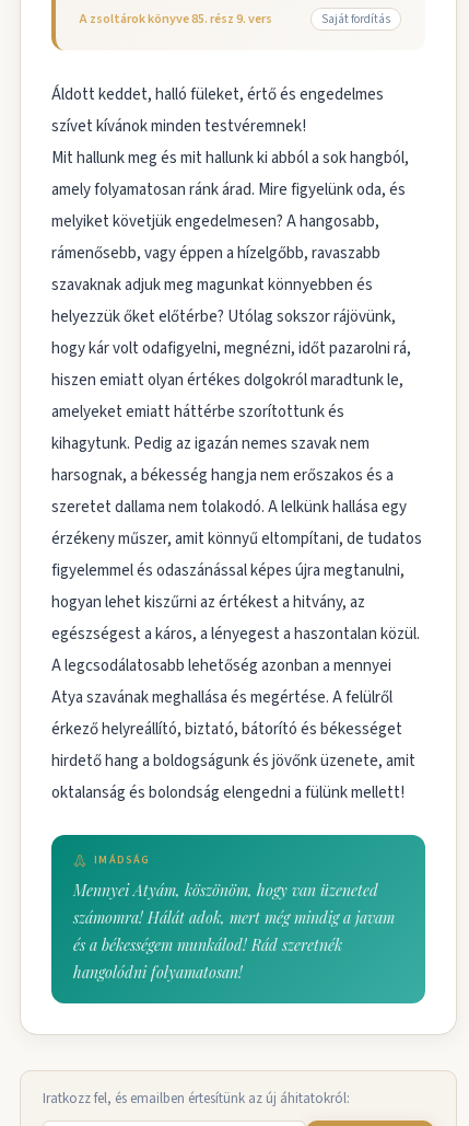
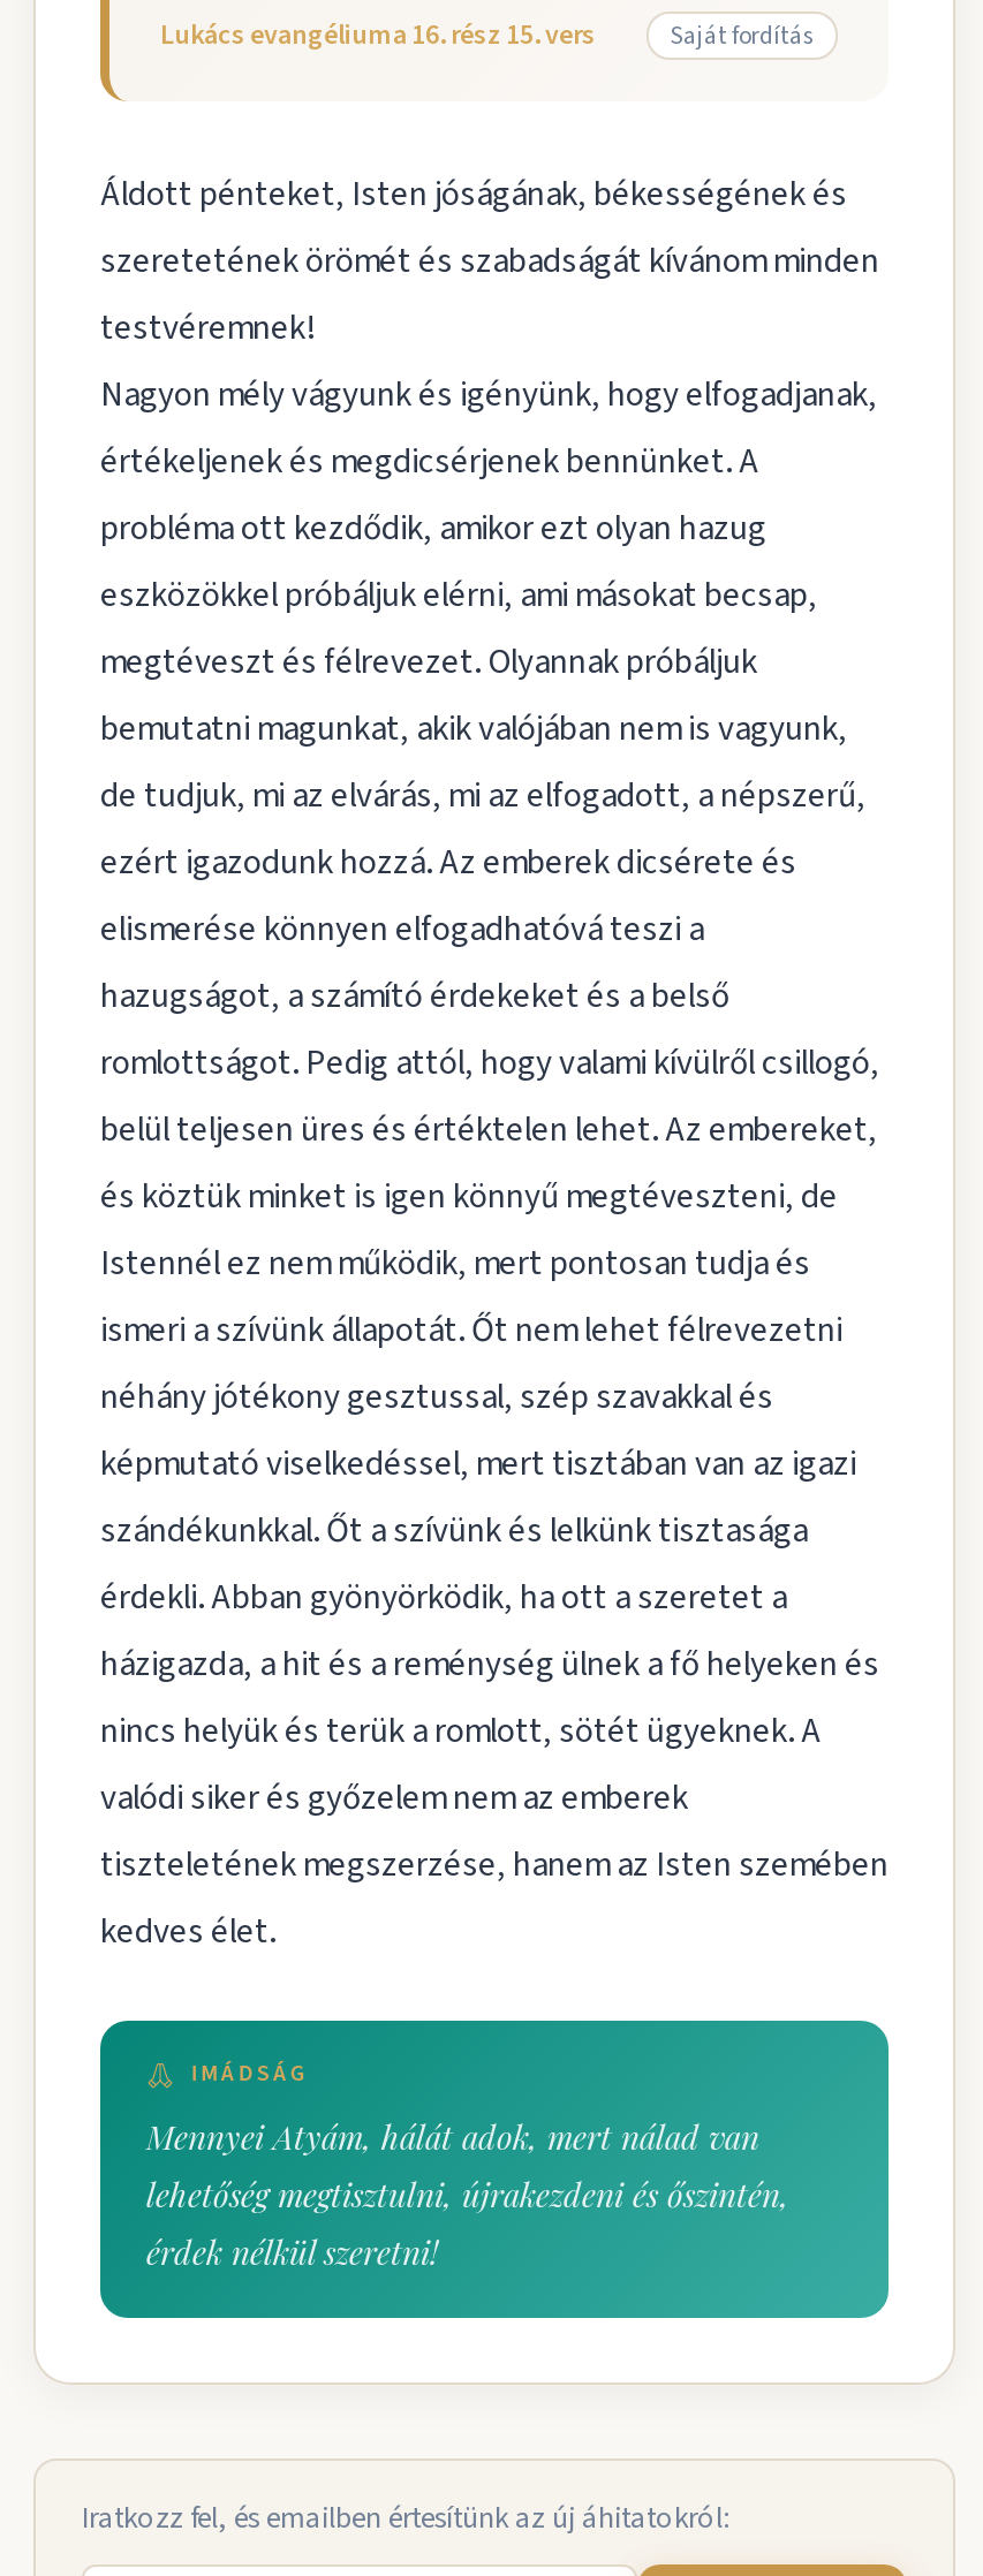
- A zsoltárok könyve 85. rész 9. vers
+ Lukács evangéliuma 16. rész 15. vers

- Áldott keddet, halló füleket, értő és engedelmes
- szívet kívánok minden testvéremnek!
- Mit hallunk meg és mit hallunk ki abból a sok hangból,
- amely folyamatosan ránk árad. Mire figyelünk oda, és
- melyiket követjük engedelmesen? A hangosabb,
- rámenősebb, vagy éppen a hízelgőbb, ravaszabb
- szavaknak adjuk meg magunkat könnyebben és
- helyezzük őket előtérbe? Utólag sokszor rájövünk,
- hogy kár volt odafigyelni, megnézni, időt pazarolni rá,
- hiszen emiatt olyan értékes dolgokról maradtunk le,
- amelyeket emiatt háttérbe szorítottunk és
- kihagytunk. Pedig az igazán nemes szavak nem
- harsognak, a békesség hangja nem erőszakos és a
- szeretet dallama nem tolakodó. A lelkünk hallása egy
- érzékeny műszer, amit könnyű eltompítani, de tudatos
- figyelemmel és odaszánással képes újra megtanulni,
- hogyan lehet kiszűrni az értékest a hitvány, az
- egészségest a káros, a lényegest a haszontalan közül.
- A legcsodálatosabb lehetőség azonban a mennyei
- Atya szavának meghallása és megértése. A felülről
- érkező helyreállító, biztató, bátorító és békességet
- hirdető hang a boldogságunk és jövőnk üzenete, amit
- oktalanság és bolondság elengedni a fülünk mellett!
+ Áldott pénteket, Isten jóságának, békességének és
+ szeretetének örömét és szabadságát kívánom minden
+ testvéremnek!
+ Nagyon mély vágyunk és igényünk, hogy elfogadjanak,
+ értékeljenek és megdicsérjenek bennünket. A
+ probléma ott kezdődik, amikor ezt olyan hazug
+ eszközökkel próbáljuk elérni, ami másokat becsap,
+ megtéveszt és félrevezet. Olyannak próbáljuk
+ bemutatni magunkat, akik valójában nem is vagyunk,
+ de tudjuk, mi az elvárás, mi az elfogadott, a népszerű,
+ ezért igazodunk hozzá. Az emberek dicsérete és
+ elismerése könnyen elfogadhatóvá teszi a
+ hazugságot, a számító érdekeket és a belső
+ romlottságot. Pedig attól, hogy valami kívülről csillogó,
+ belül teljesen üres és értéktelen lehet. Az embereket,
+ és köztük minket is igen könnyű megtéveszteni, de
+ Istennél ez nem működik, mert pontosan tudja és
+ ismeri a szívünk állapotát. Őt nem lehet félrevezetni
+ néhány jótékony gesztussal, szép szavakkal és
+ képmutató viselkedéssel, mert tisztában van az igazi
+ szándékunkkal. Őt a szívünk és lelkünk tisztasága
+ érdekli. Abban gyönyörködik, ha ott a szeretet a
+ házigazda, a hit és a reménység ülnek a fő helyeken és
+ nincs helyük és terük a romlott, sötét ügyeknek. A
+ valódi siker és győzelem nem az emberek
+ tiszteletének megszerzése, hanem az Isten szemében
+ kedves élet.

moved down: IMÁDSÁG

- Mennyei Atyám, köszönöm, hogy van üzeneted
- számomra! Hálát adok, mert még mindig a javam
- és a békességem munkálod! Rád szeretnék
- hangolódni folyamatosan!
+ Mennyei Atyám, hálát adok, mert nálad van
+ lehetőség megtisztulni, újrakezdeni és őszintén,
+ érdek nélkül szeretni!
